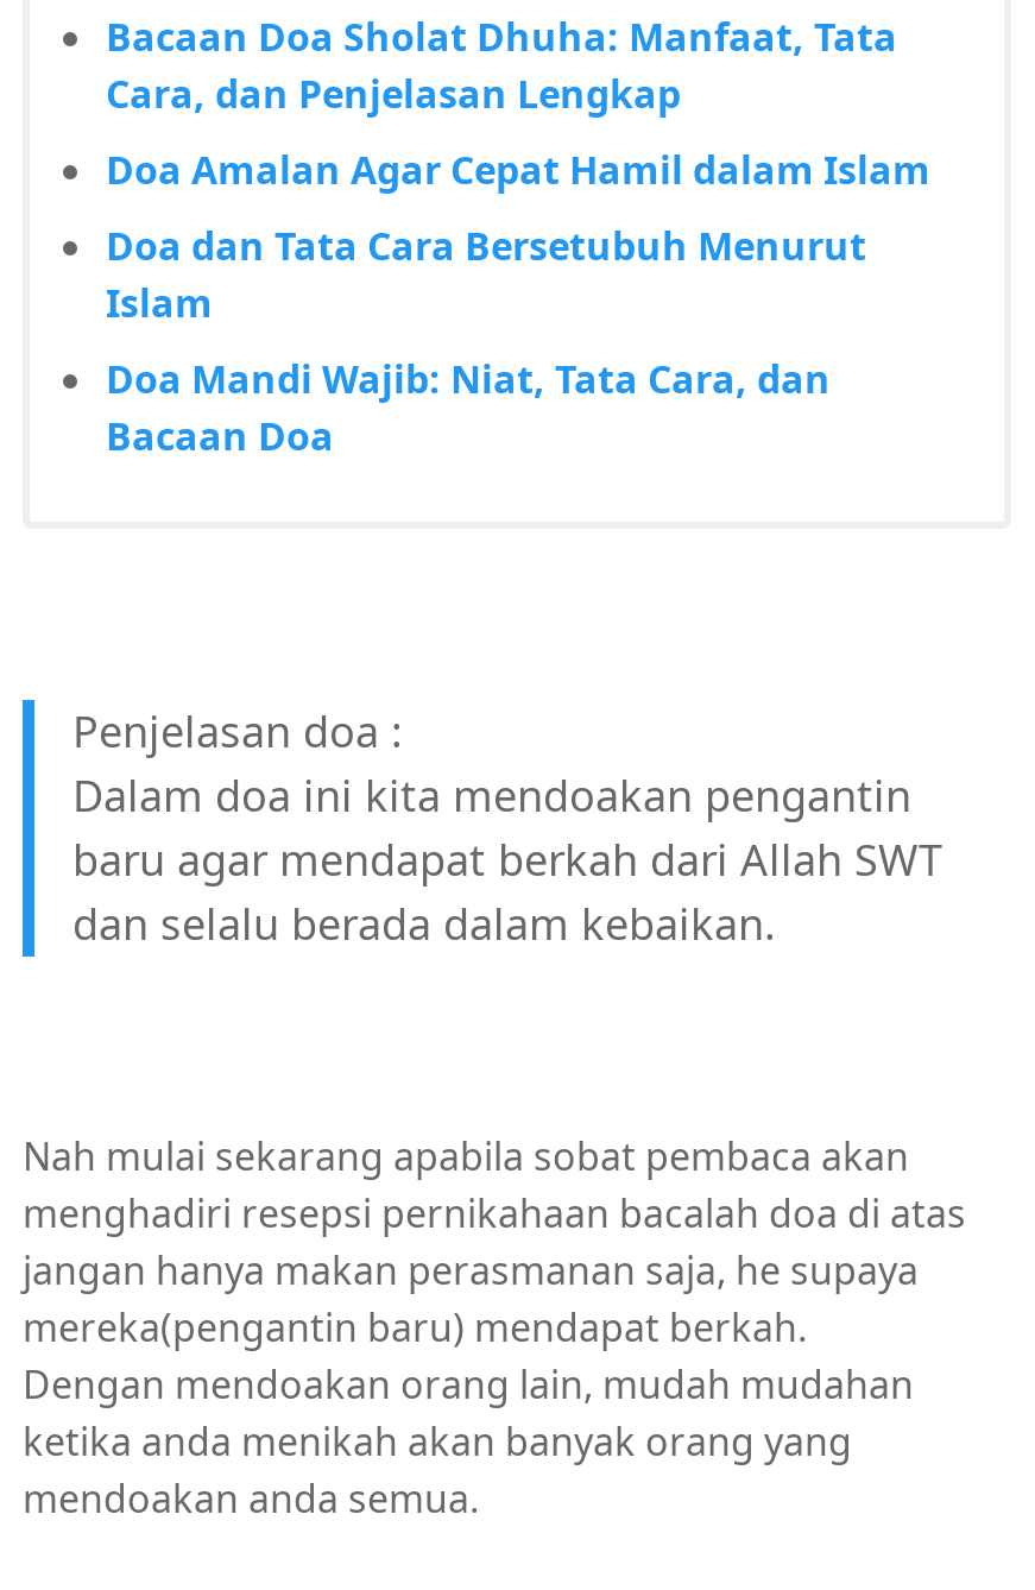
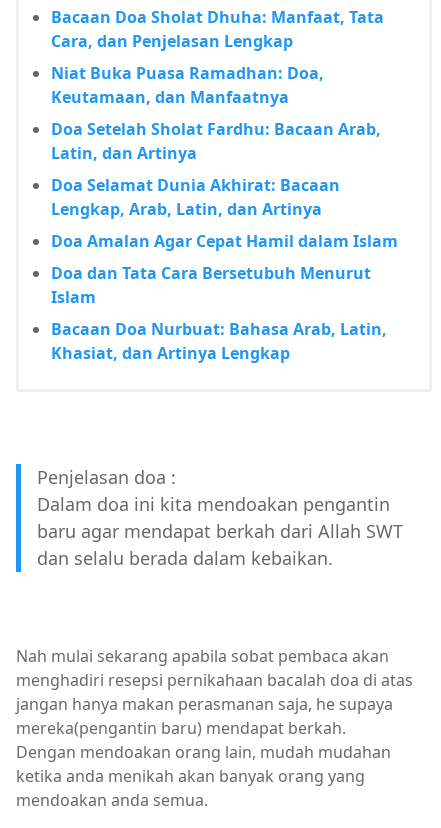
+ Niat Buka Puasa Ramadhan: Doa,
+ Keutamaan, dan Manfaatnya
+ Doa Setelah Sholat Fardhu: Bacaan Arab,
+ Latin, dan Artinya
+ Doa Selamat Dunia Akhirat: Bacaan
+ Lengkap, Arab, Latin, dan Artinya

- Doa Mandi Wajib: Niat, Tata Cara, dan
- Bacaan Doa
+ Bacaan Doa Nurbuat: Bahasa Arab, Latin,
+ Khasiat, dan Artinya Lengkap
